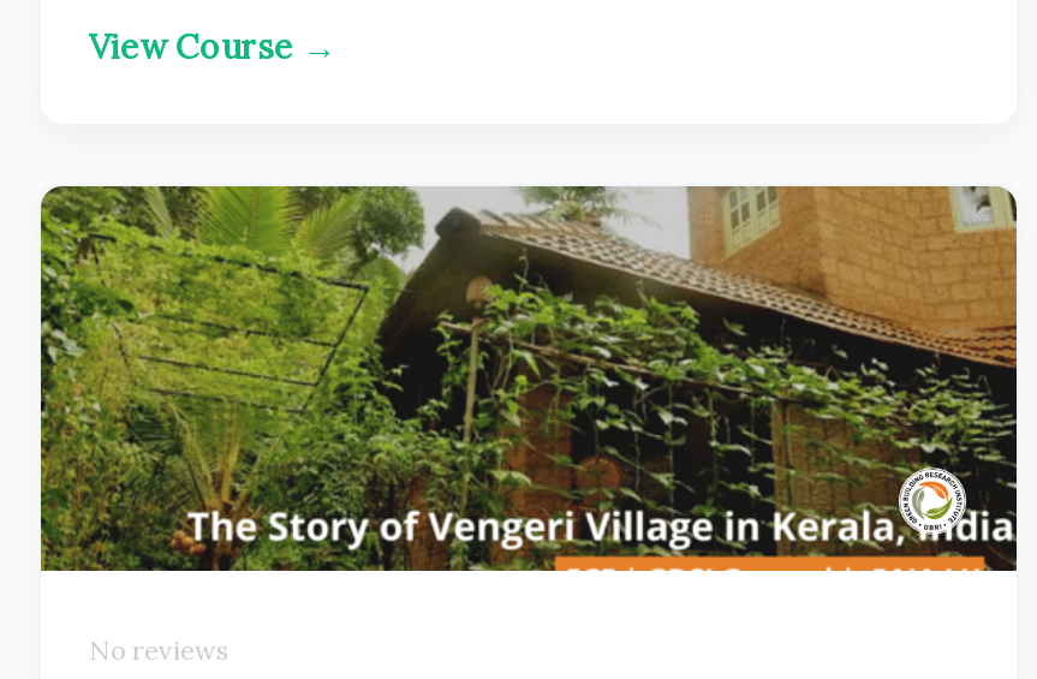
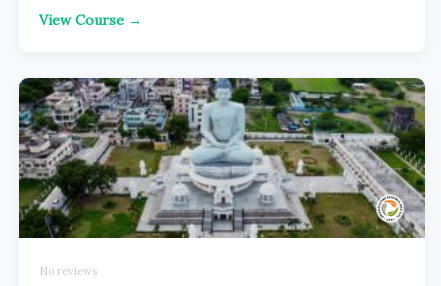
- [image]
+ [image]
